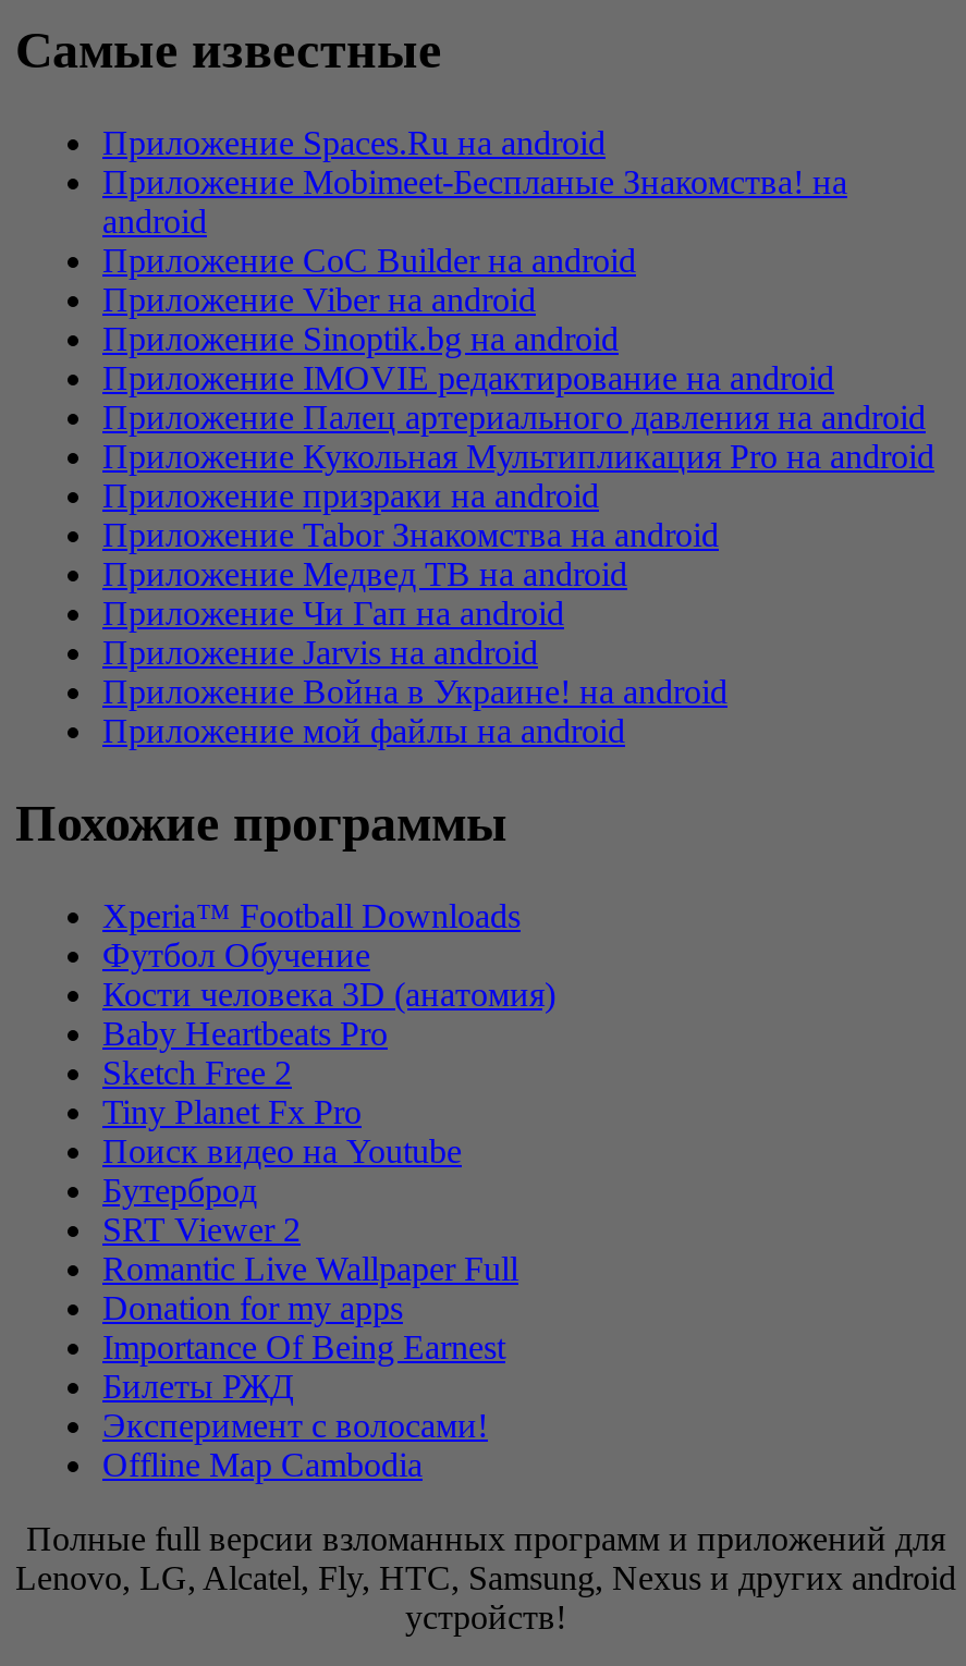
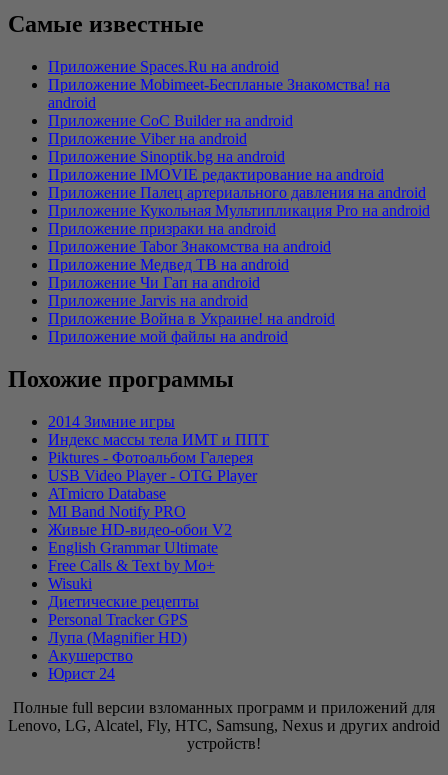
- Xperia™ Football Downloads
- Футбол Обучение
- Кости человека 3D (анатомия)
- Baby Heartbeats Pro
- Sketch Free 2
- Tiny Planet Fx Pro
- Поиск видео на Youtube
- Бутерброд
- SRT Viewer 2
- Romantic Live Wallpaper Full
- Donation for my apps
- Importance Of Being Earnest
- Билеты РЖД
- Эксперимент с волосами!
- Offline Map Cambodia
+ 2014 Зимние игры
+ Индекс массы тела ИМТ и ППТ
+ Piktures - Фотоальбом Галерея
+ USB Video Player - OTG Player
+ ATmicro Database
+ MI Band Notify PRO
+ Живые HD-видео-обои V2
+ English Grammar Ultimate
+ Free Calls & Text by Mo+
+ Wisuki
+ Диетические рецепты
+ Personal Tracker GPS
+ Лупа (Magnifier HD)
+ Акушерство
+ Юрист 24
